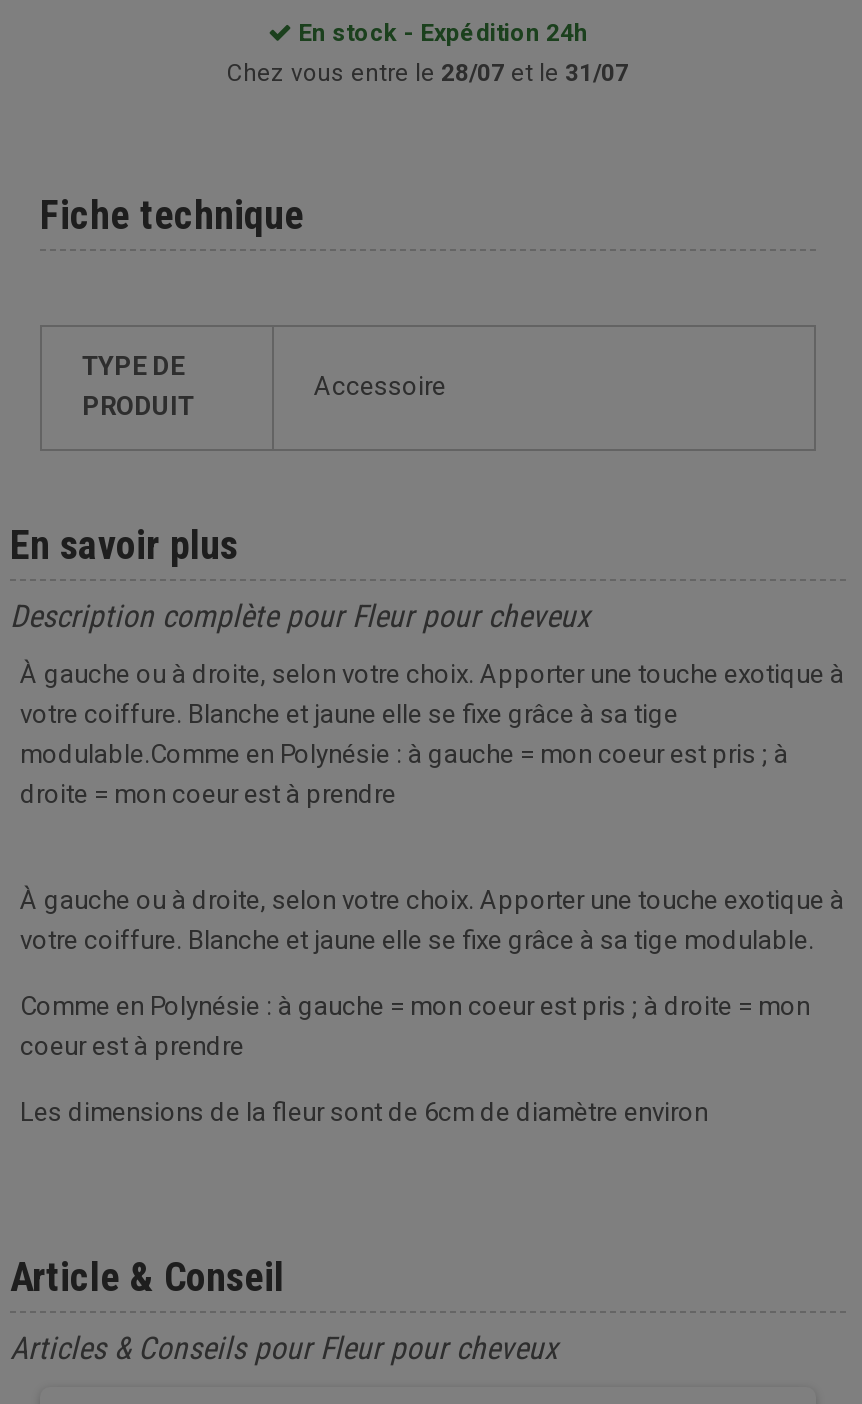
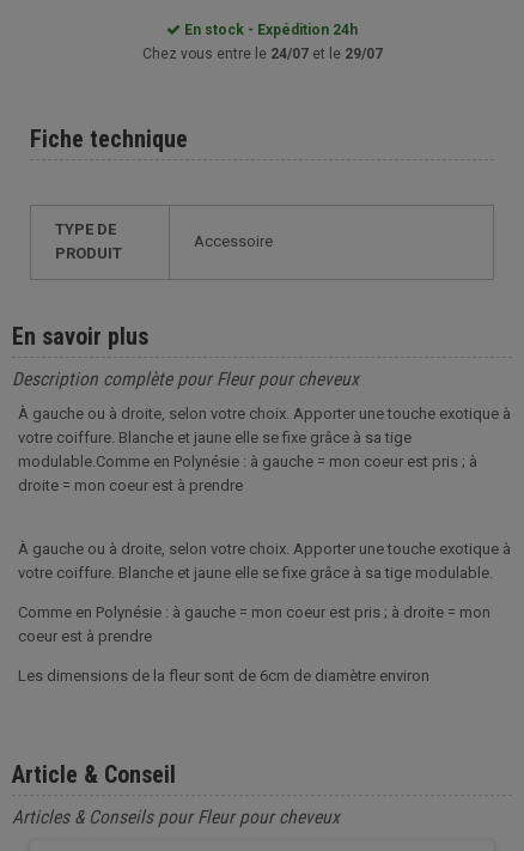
- Chez vous entre le 28/07 et le 31/07
+ Chez vous entre le 24/07 et le 29/07
